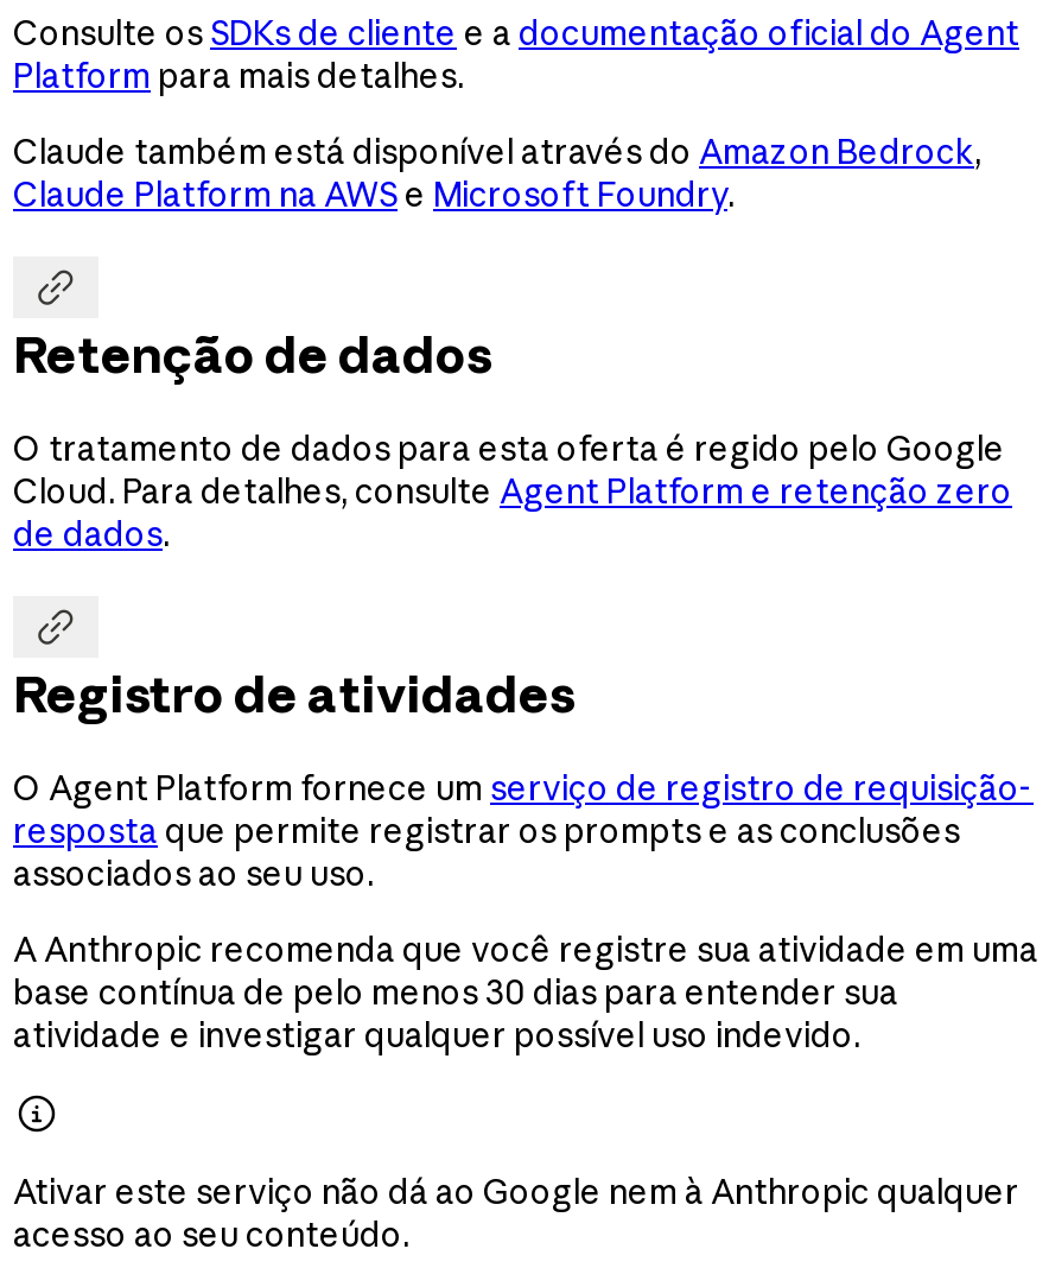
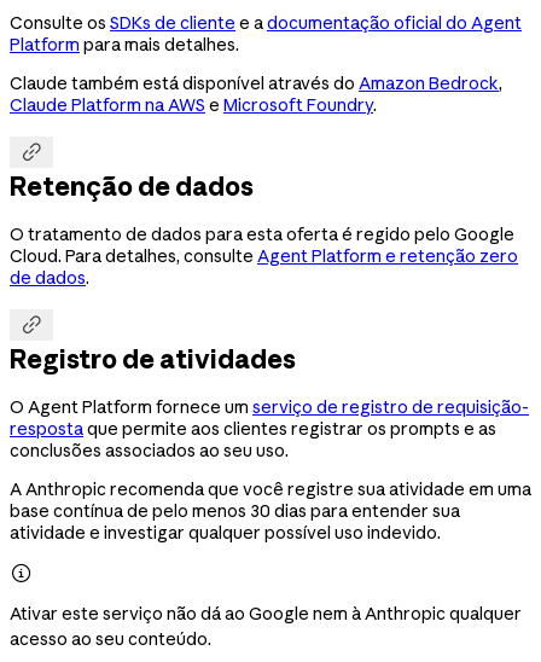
- resposta que permite registrar os prompts e as conclusões
- associados ao seu uso.
+ resposta que permite aos clientes registrar os prompts e as
+ conclusões associados ao seu uso.
